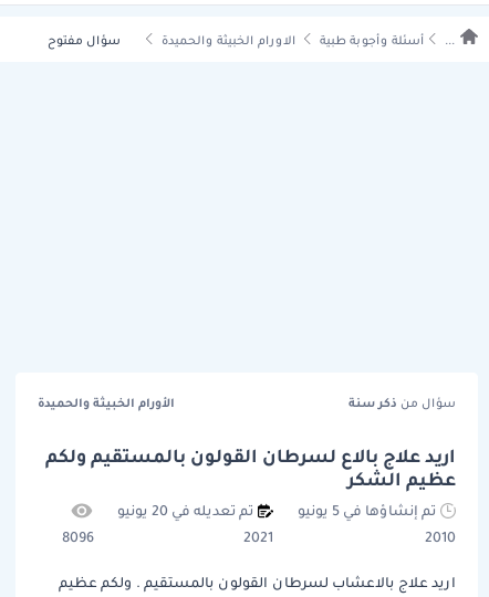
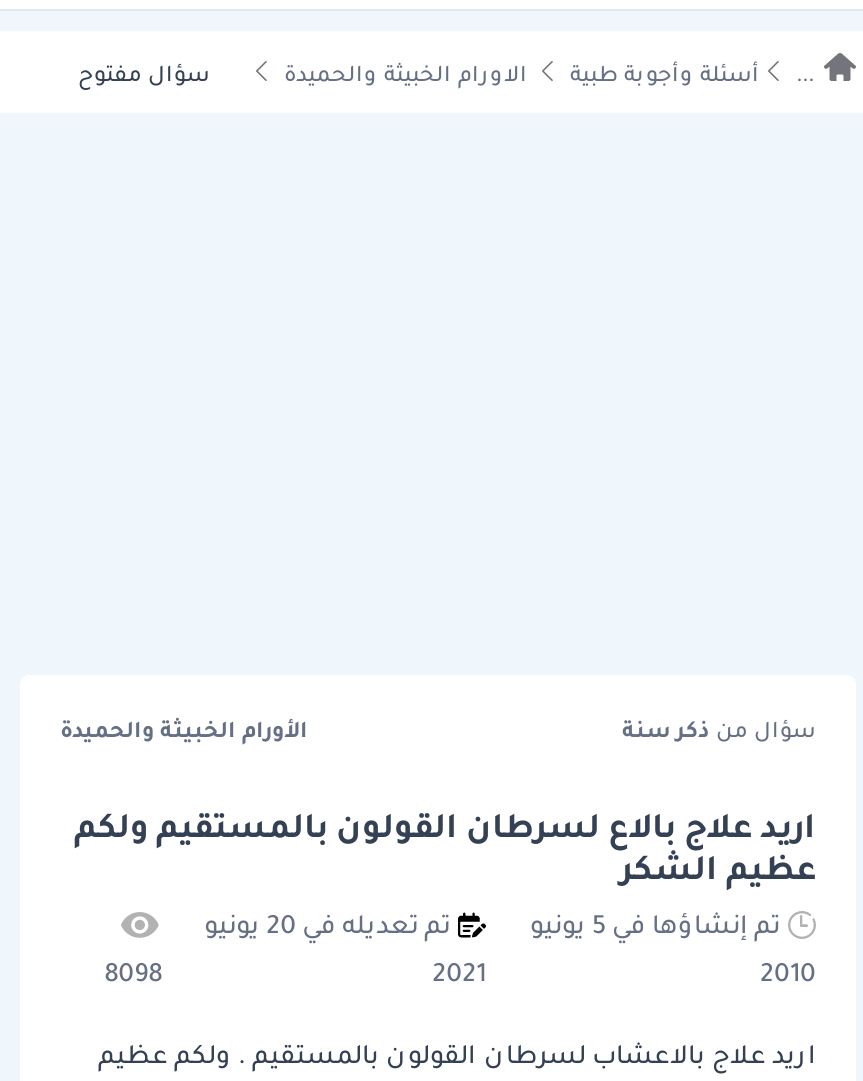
- 8096
+ 8098
